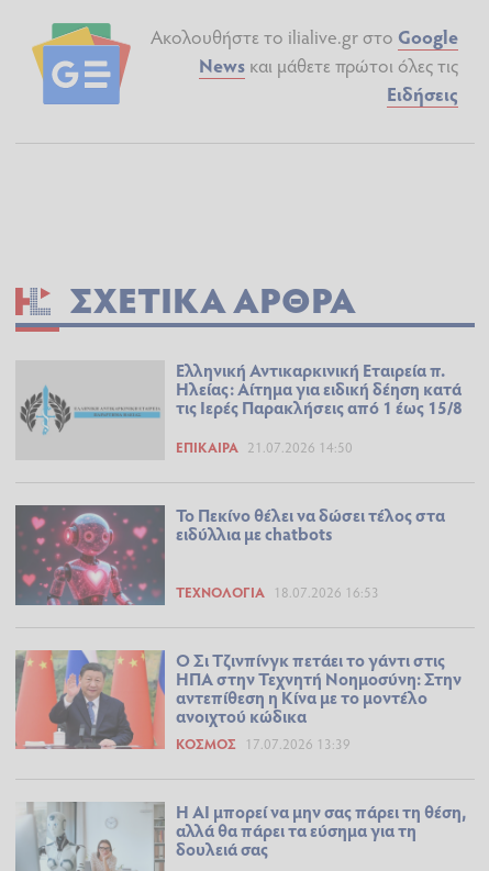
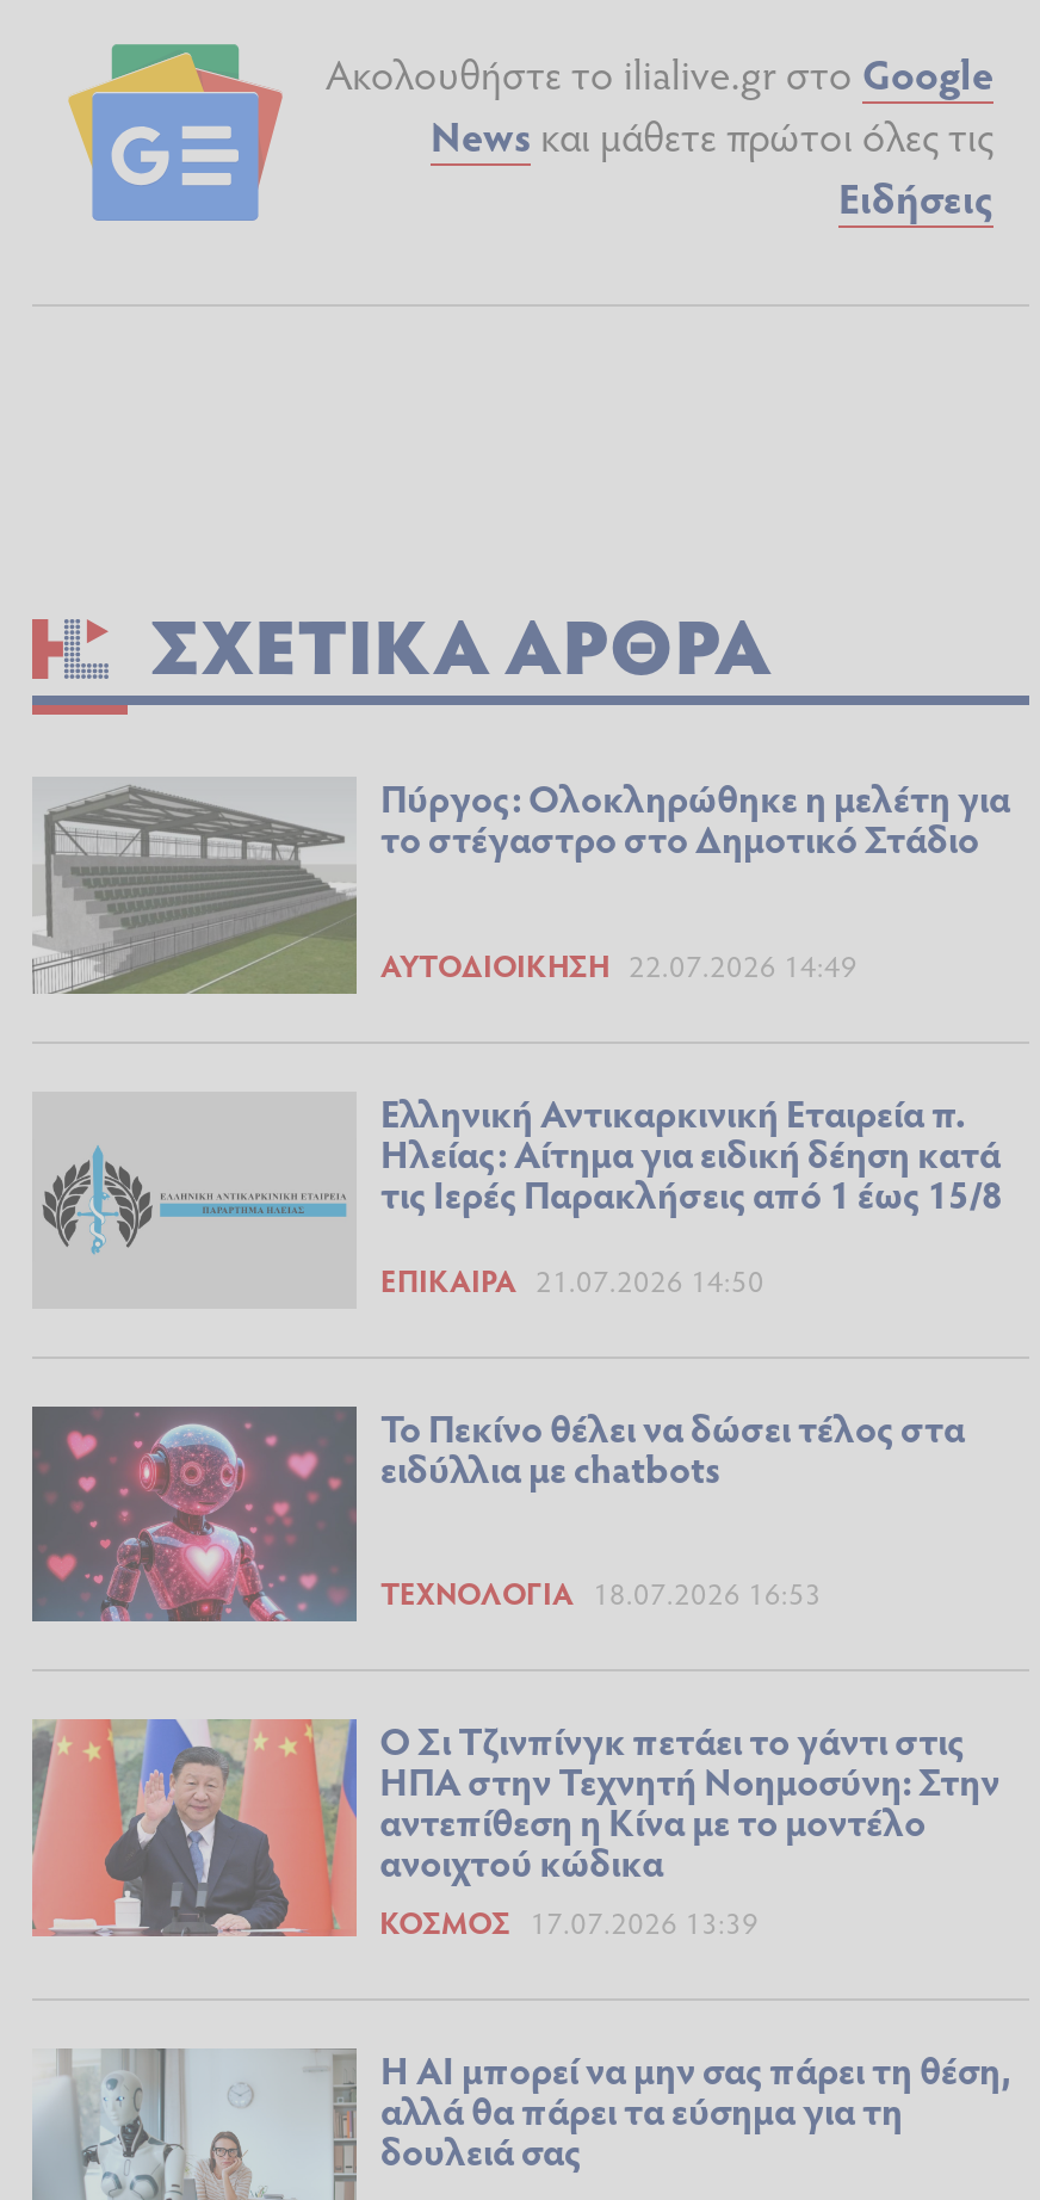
+ [image]
+ Πύργος: Ολοκληρώθηκε η μελέτη για
+ το στέγαστρο στο Δημοτικό Στάδιο
+ ΑΥΤΟΔΙΟΊΚΗΣΗ 22.07.2026 14:49
